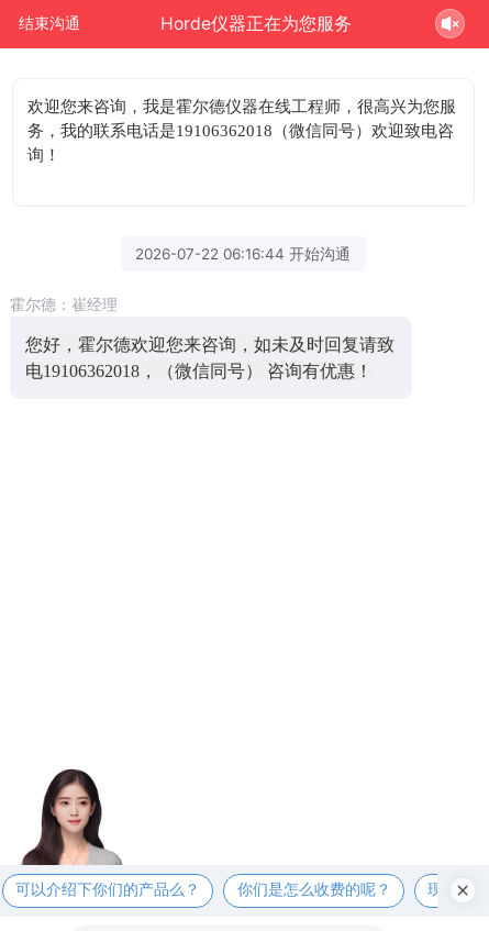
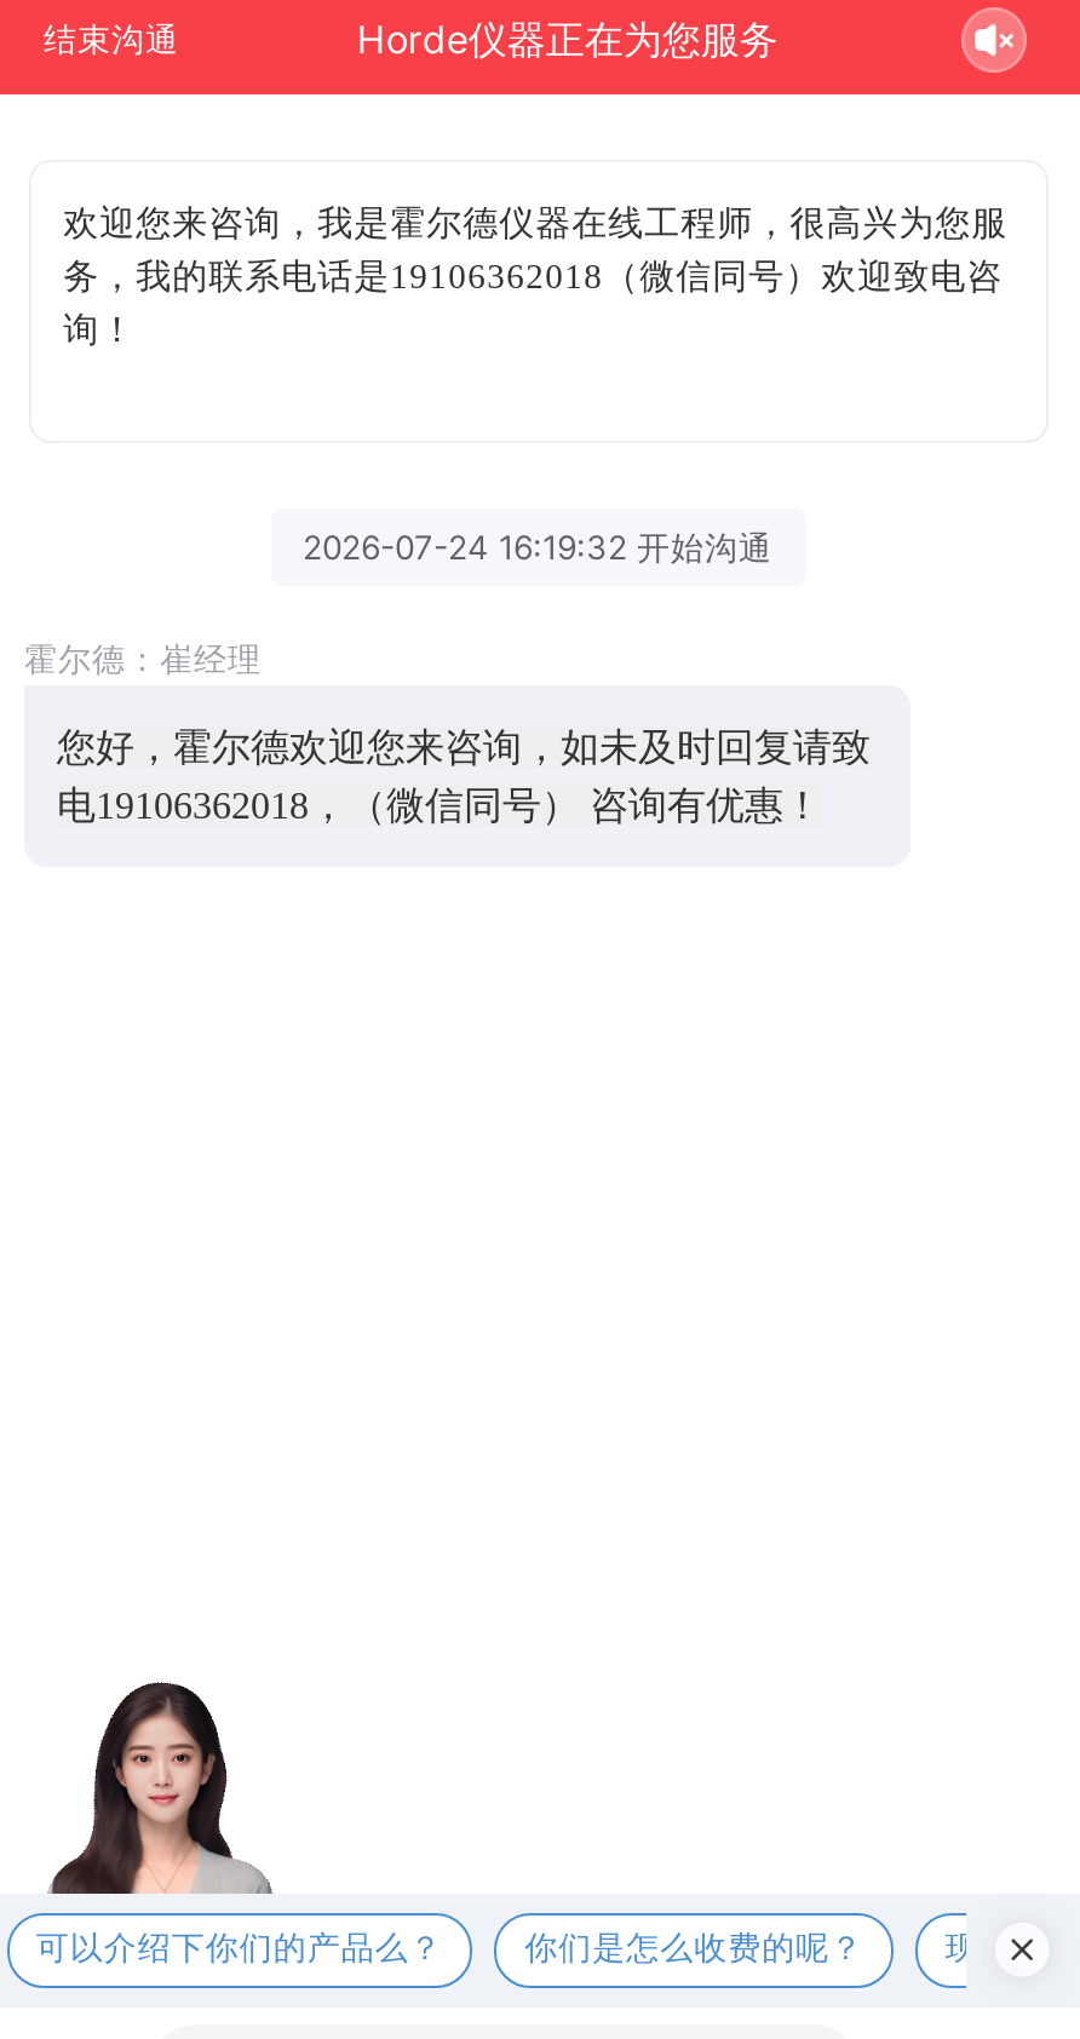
- 2026-07-22 06:16:44 开始沟通
+ 2026-07-24 16:19:32 开始沟通
